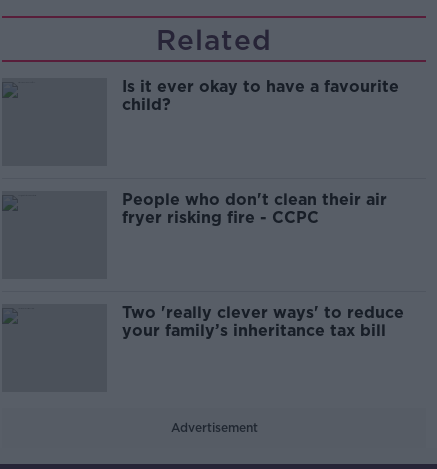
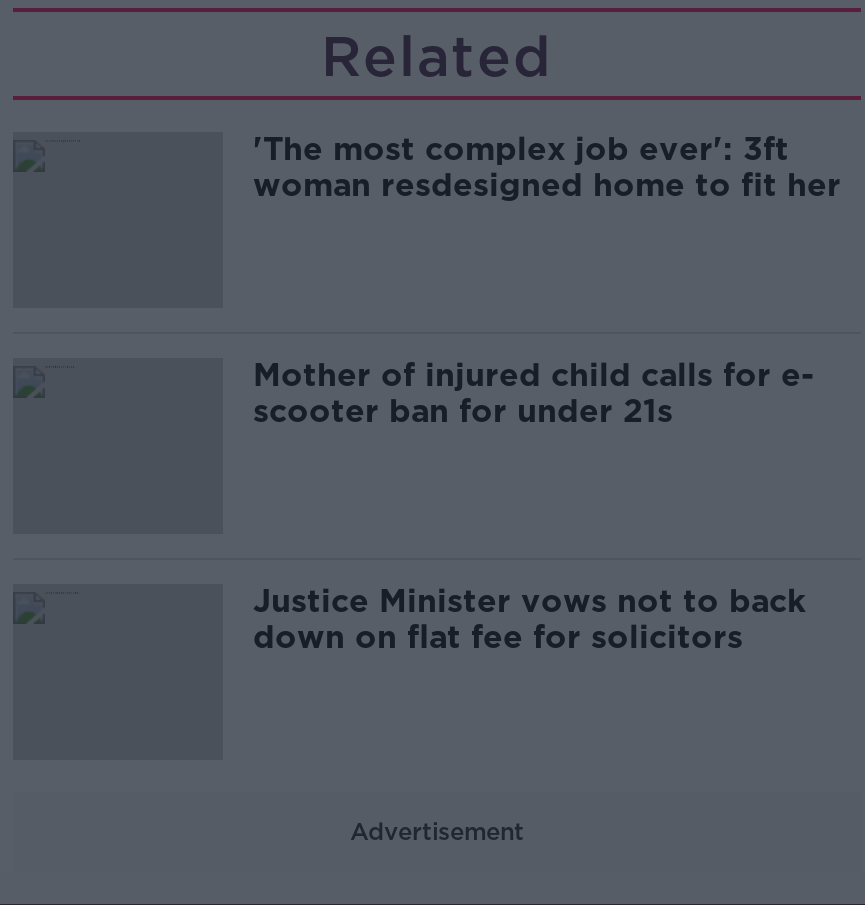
- Is it ever okay to have a favourite
- child?
+ 'The most complex job ever': 3ft
+ woman resdesigned home to fit her

- People who don't clean their air
- fryer risking fire - CCPC
+ Mother of injured child calls for e-
+ scooter ban for under 21s

- Two 'really clever ways' to reduce
- your family’s inheritance tax bill
+ Justice Minister vows not to back
+ down on flat fee for solicitors
